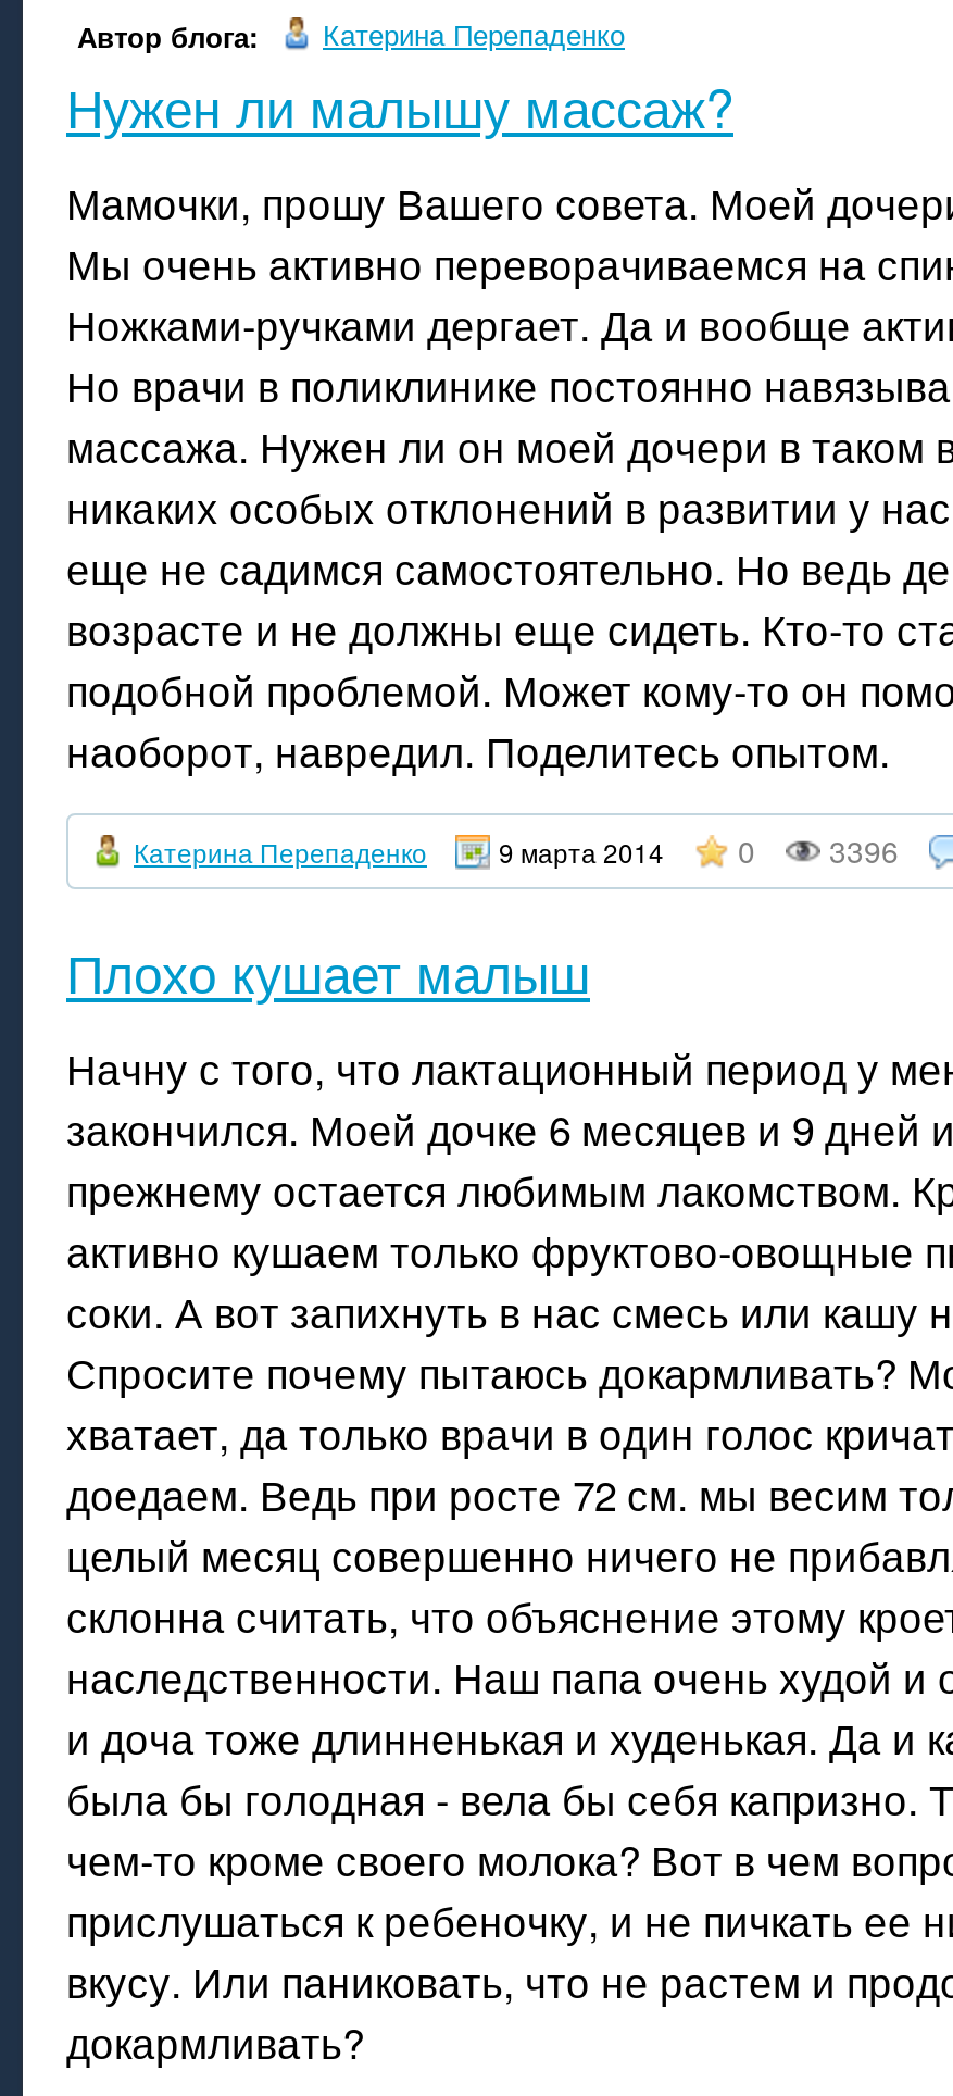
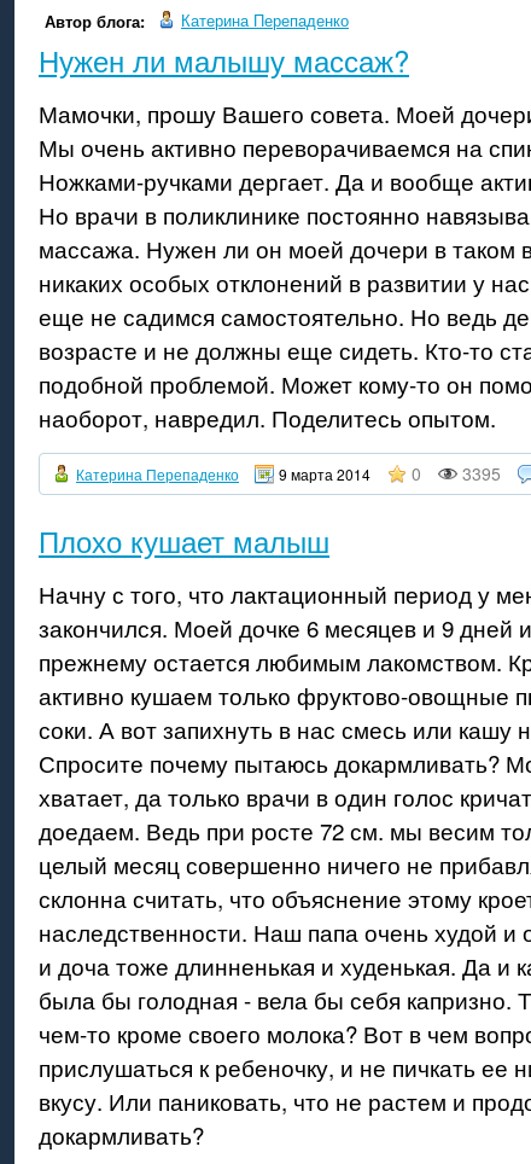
- Катерина Перепаденко 9 марта 2014 0 3396
+ Катерина Перепаденко 9 марта 2014 0 3395
